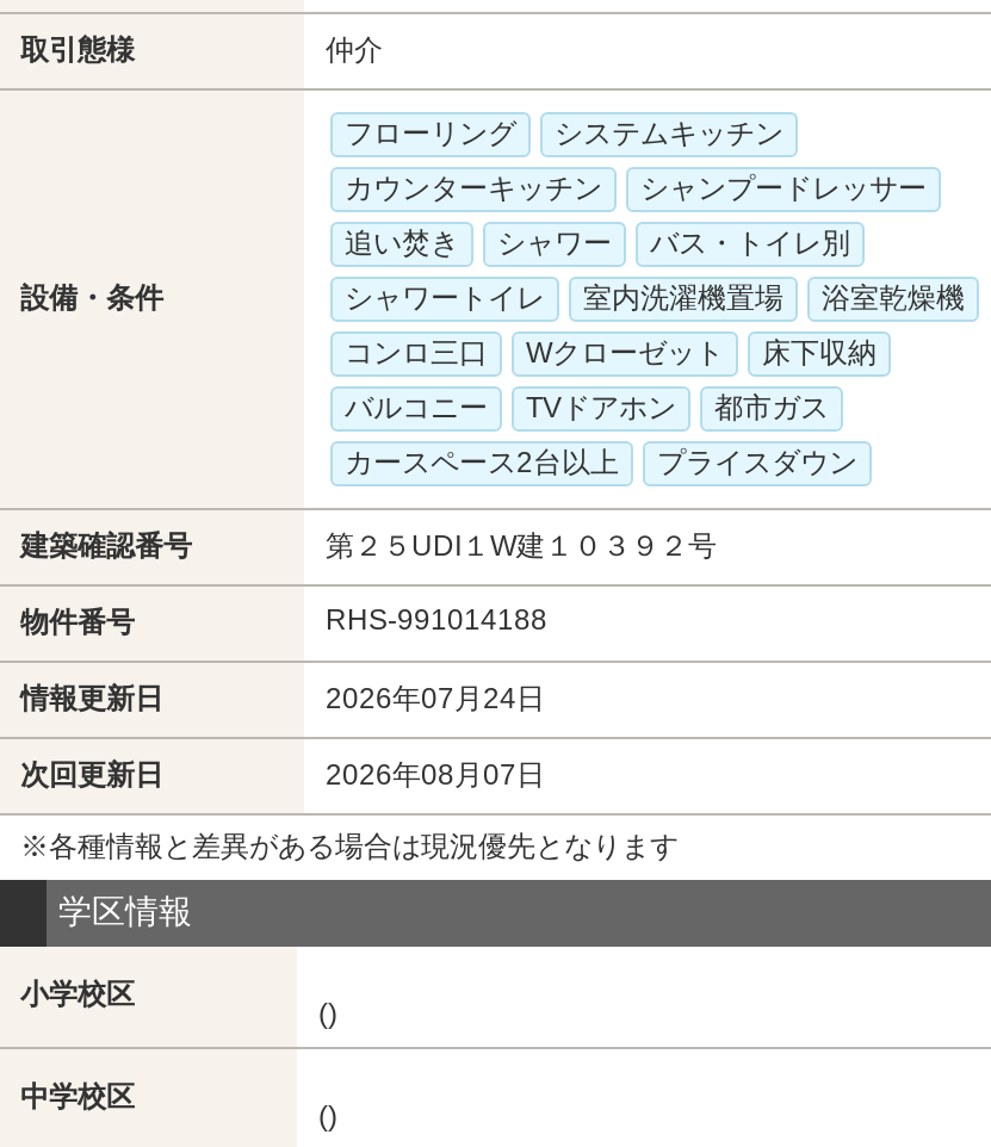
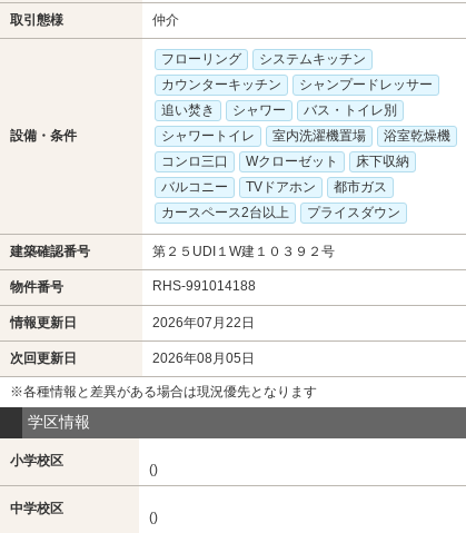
- 2026年07月24日
+ 2026年07月22日

- 2026年08月07日
+ 2026年08月05日
